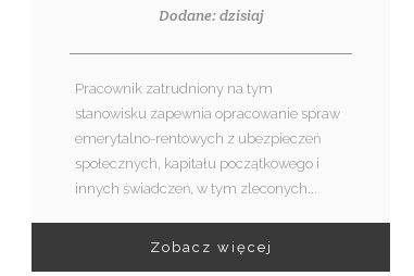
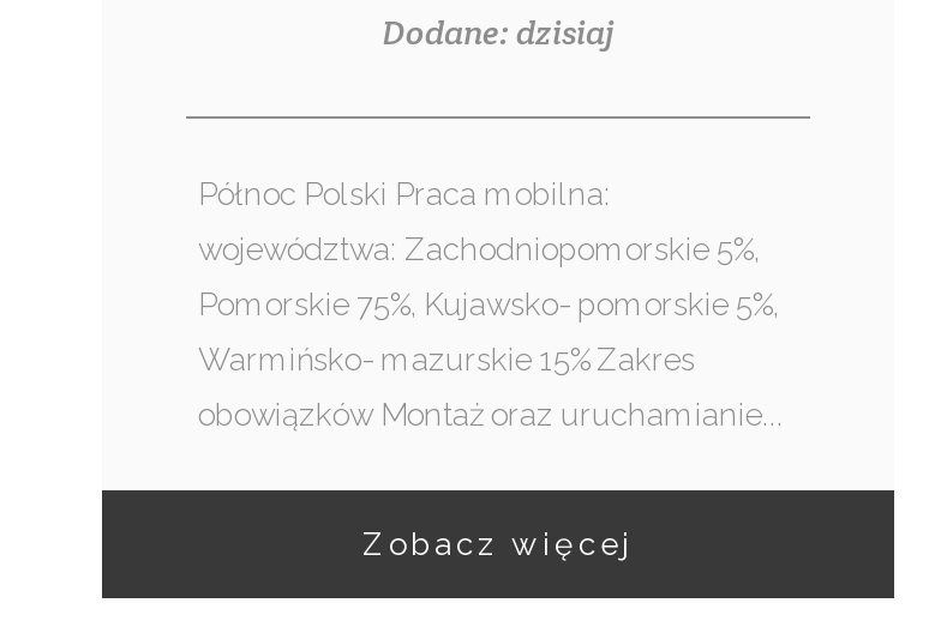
- Pracownik zatrudniony na tym
+ Północ Polski Praca mobilna:

- stanowisku zapewnia opracowanie spraw
+ województwa: Zachodniopomorskie 5%,

- emerytalno-rentowych z ubezpieczeń
+ Pomorskie 75%, Kujawsko- pomorskie 5%,

- społecznych, kapitału początkowego i
+ Warmińsko- mazurskie 15% Zakres

- innych świadczeń, w tym zleconych...
+ obowiązków Montaż oraz uruchamianie...
